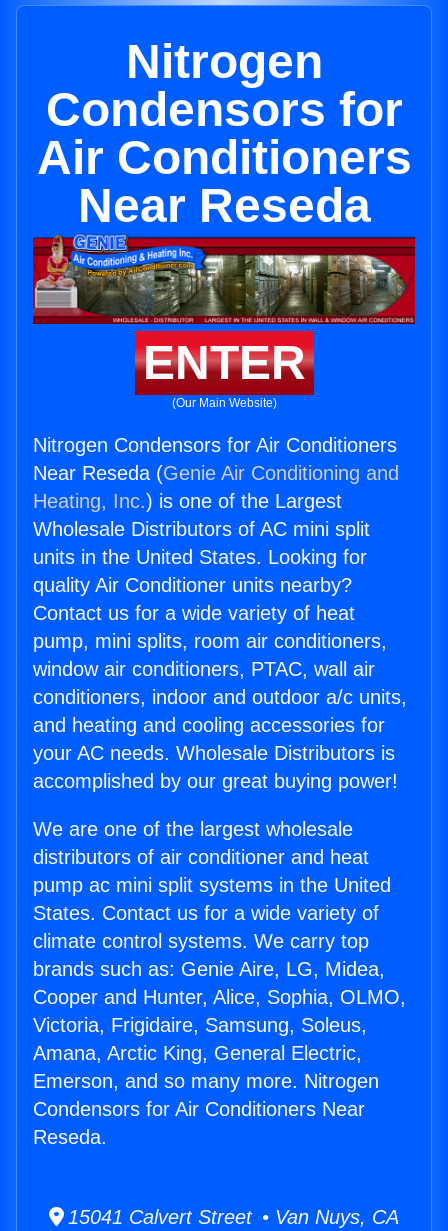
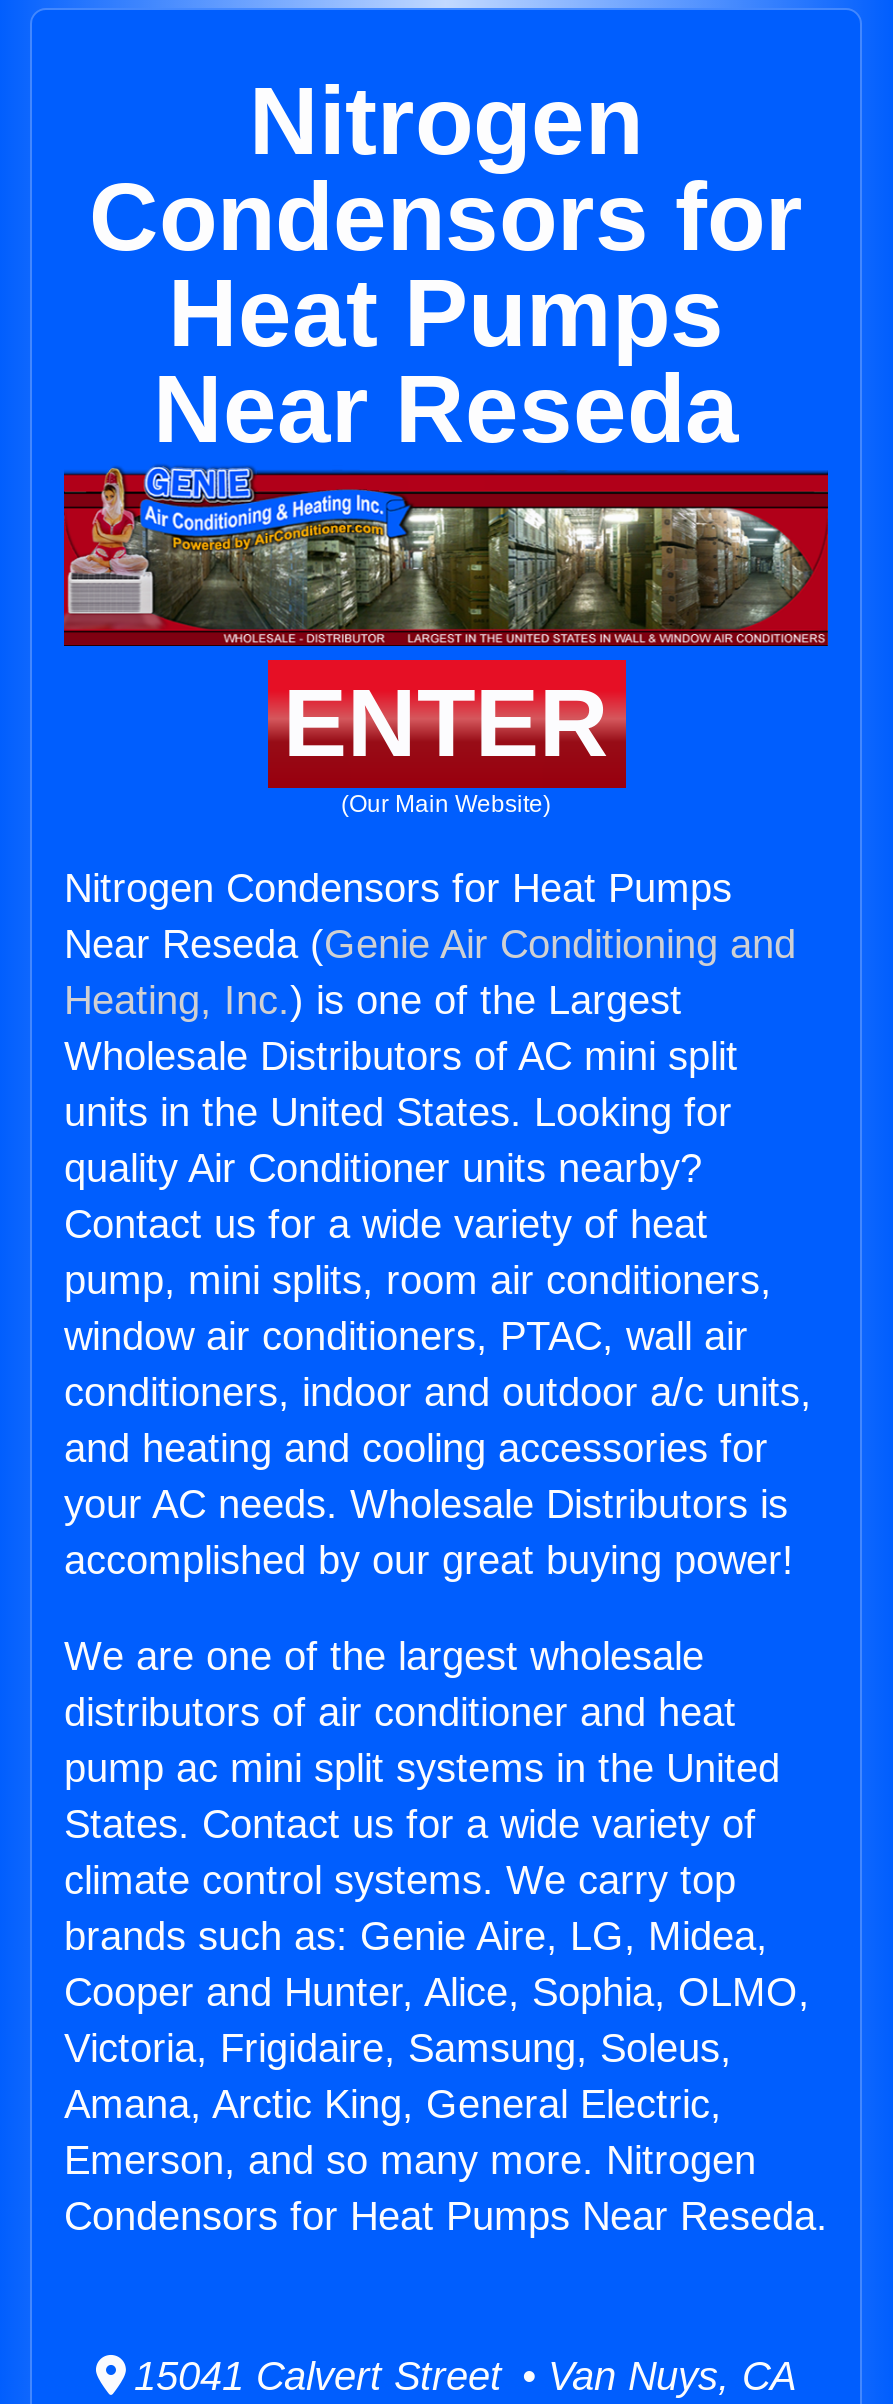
- Air Conditioners
+ Heat Pumps

- Nitrogen Condensors for Air Conditioners
+ Nitrogen Condensors for Heat Pumps

- Condensors for Air Conditioners Near
- Reseda.
+ Condensors for Heat Pumps Near Reseda.
